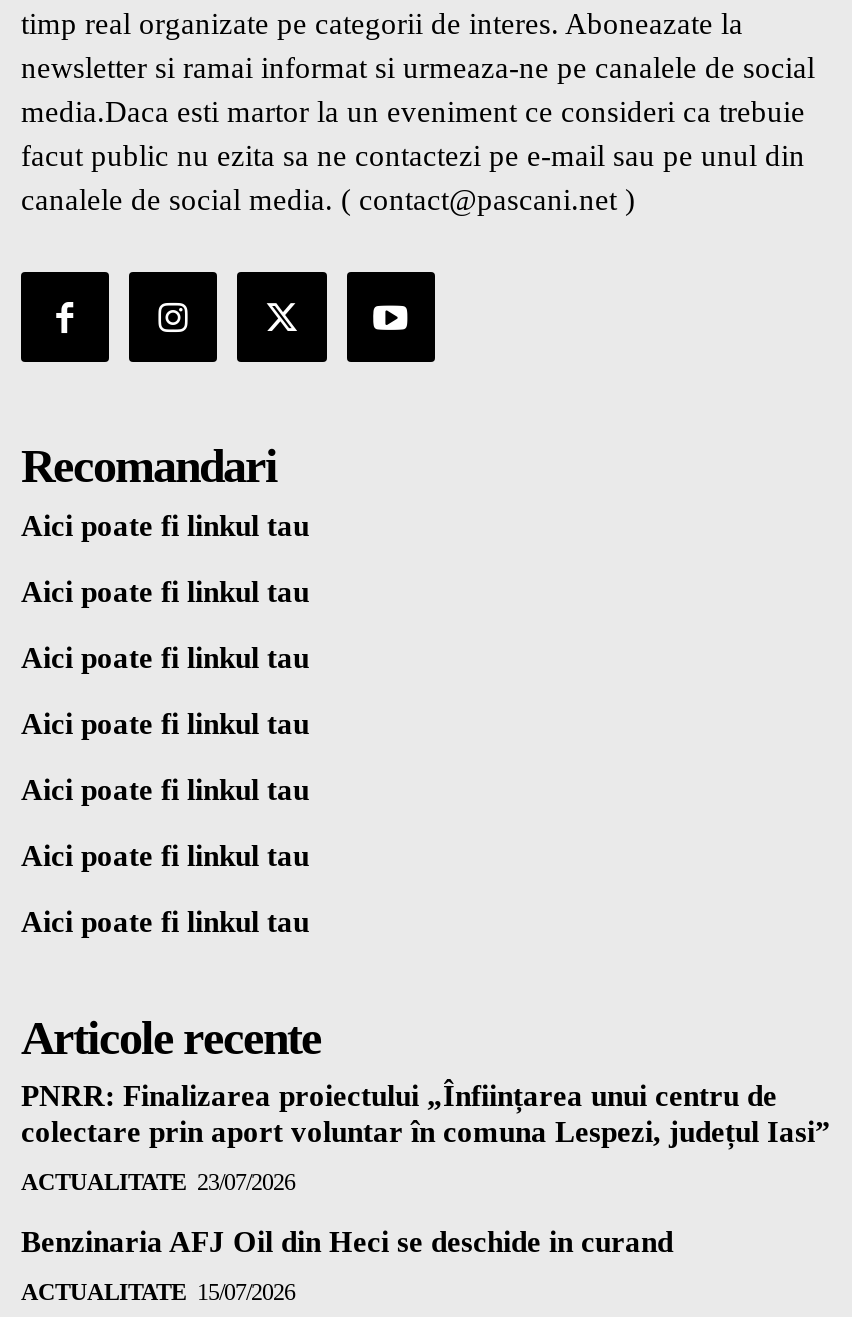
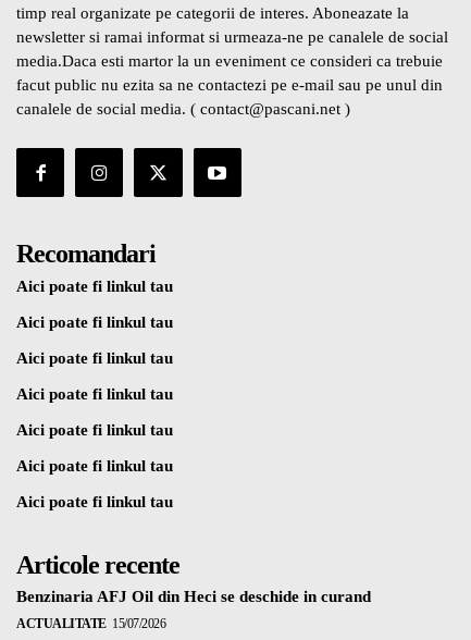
- PNRR: Finalizarea proiectului „Înființarea unui centru de
- colectare prin aport voluntar în comuna Lespezi, județul Iasi”
- ACTUALITATE 23/07/2026
